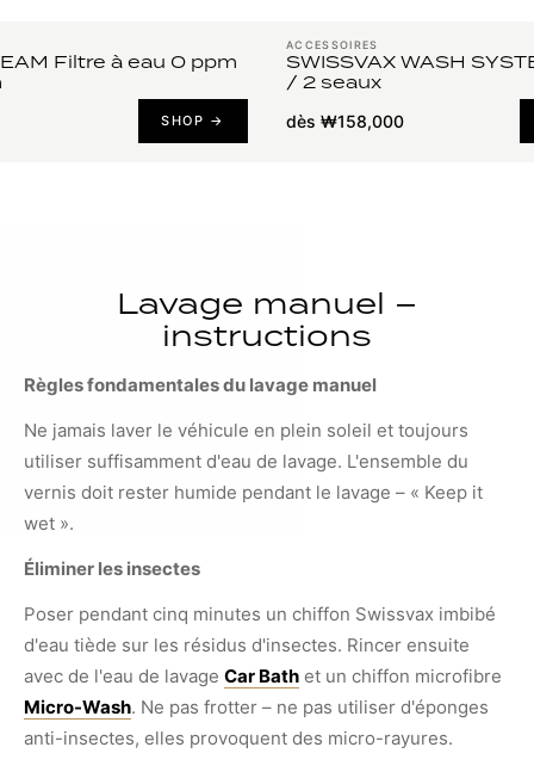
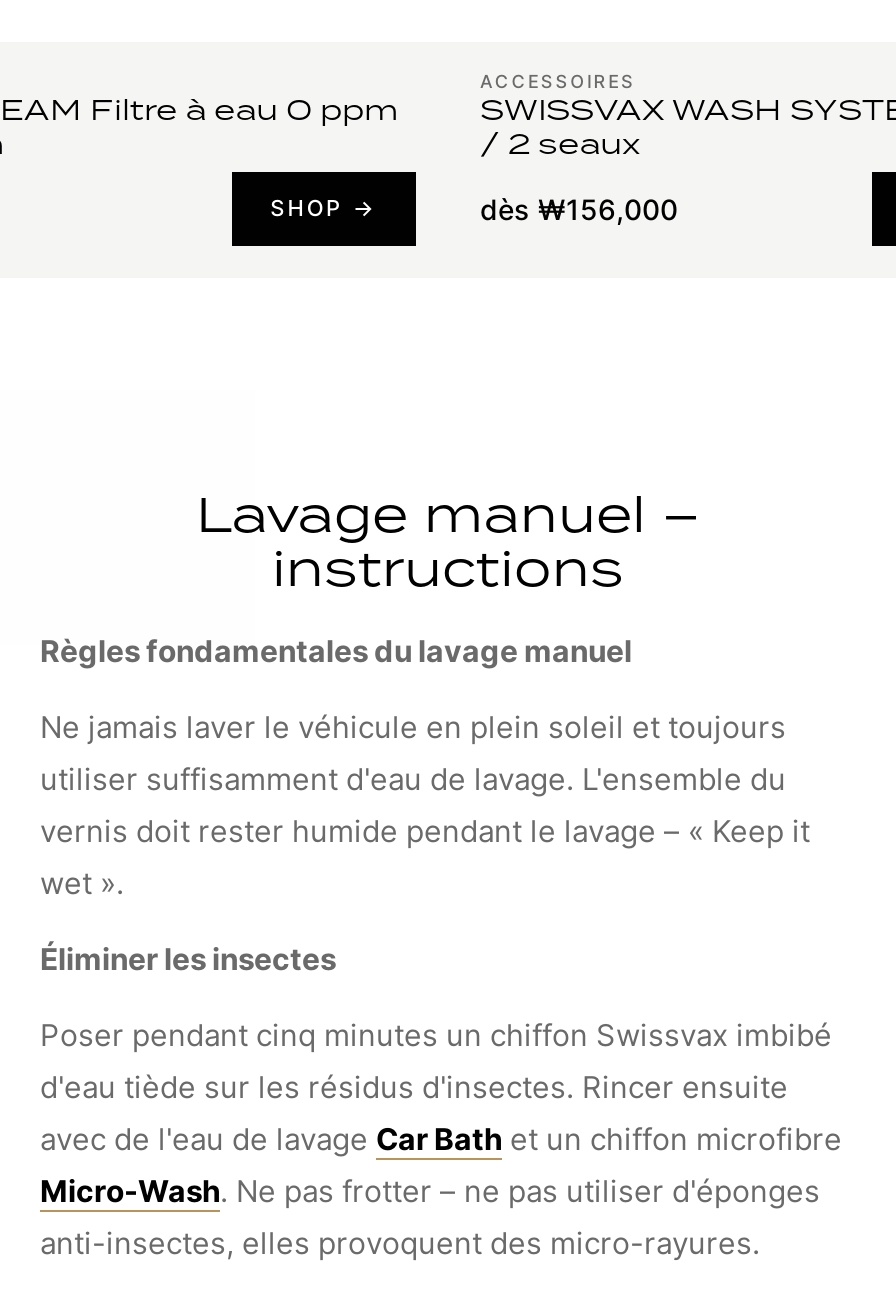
- dès ₩158,000
+ dès ₩156,000
